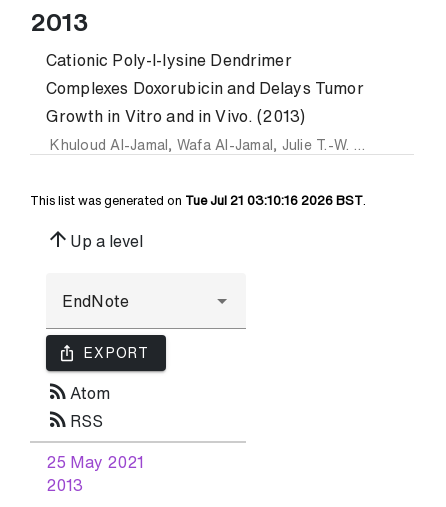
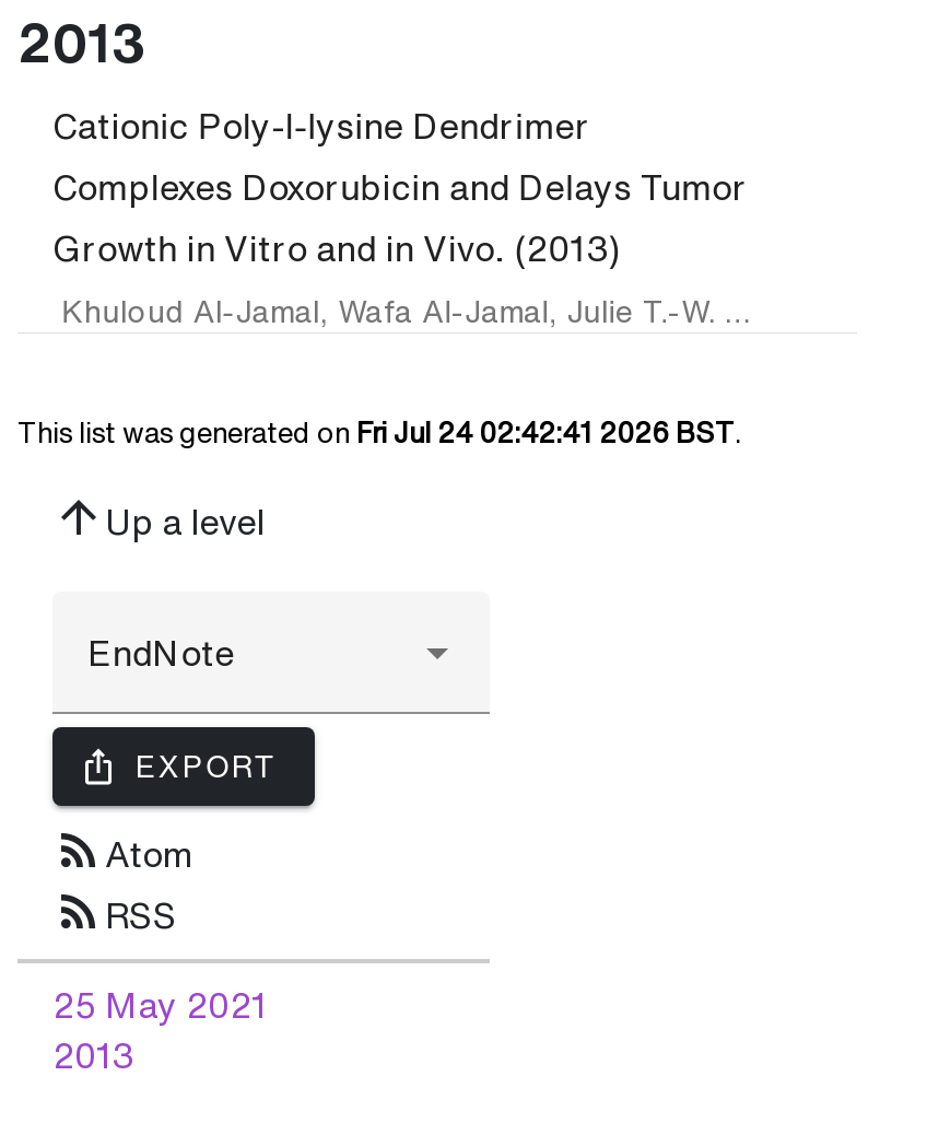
- This list was generated on Tue Jul 21 03:10:16 2026 BST.
+ This list was generated on Fri Jul 24 02:42:41 2026 BST.
